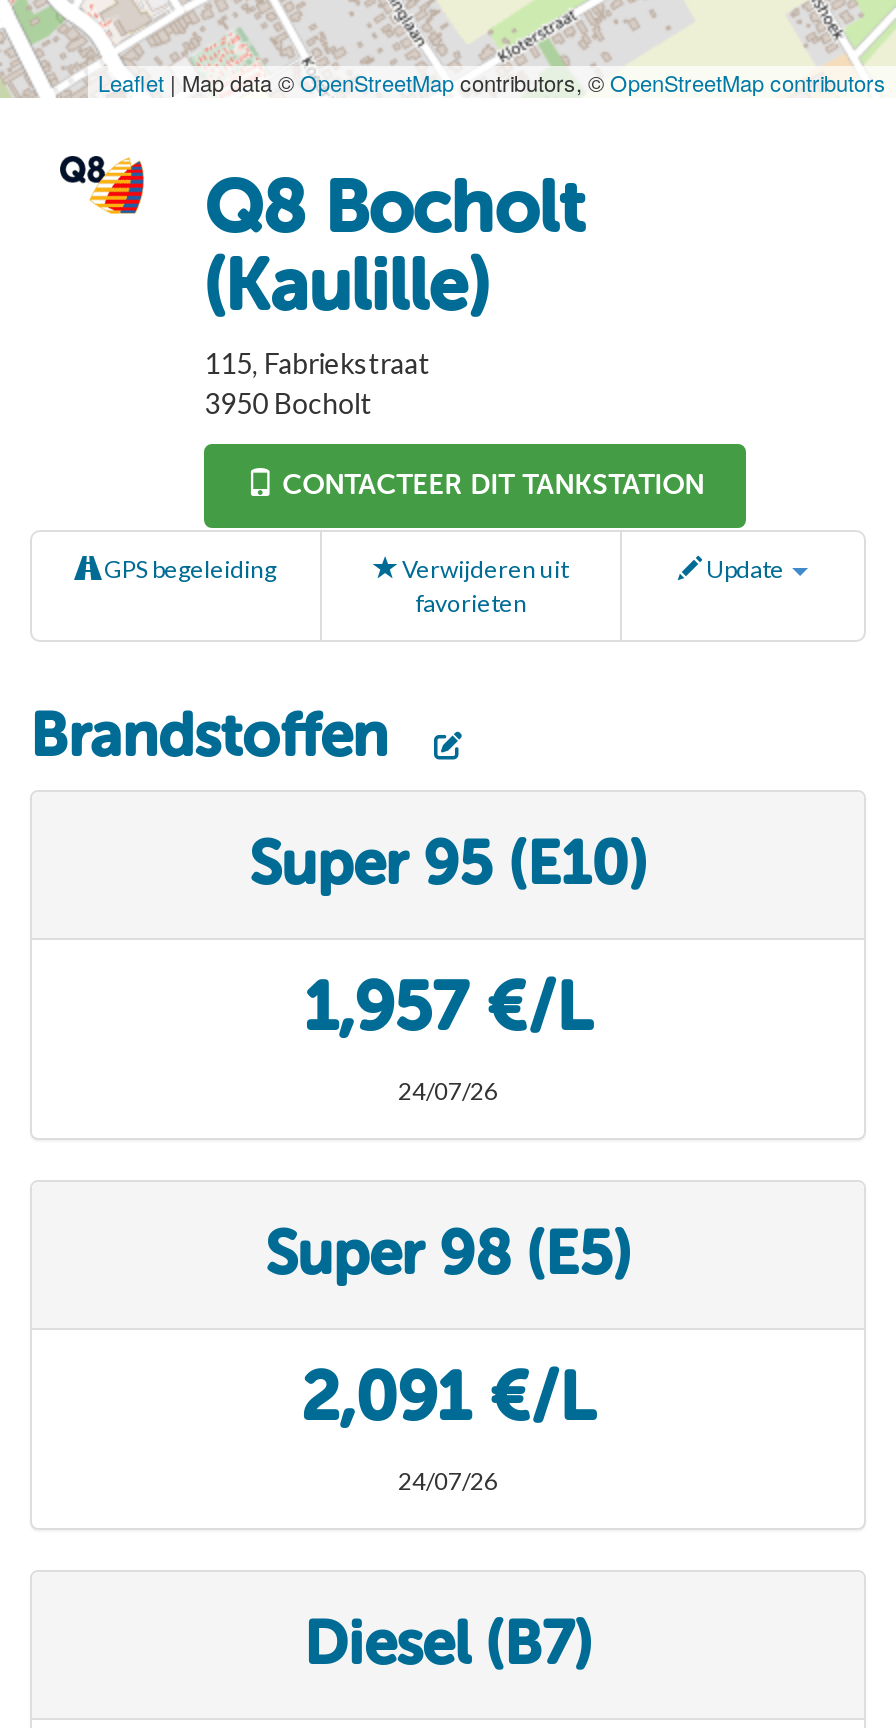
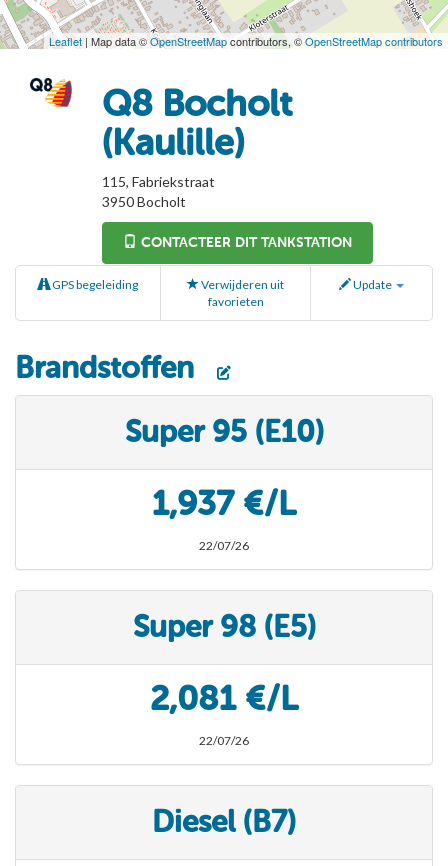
- 1,957 €/L
+ 1,937 €/L

- 24/07/26
+ 22/07/26

- 2,091 €/L
+ 2,081 €/L

- 24/07/26
+ 22/07/26
